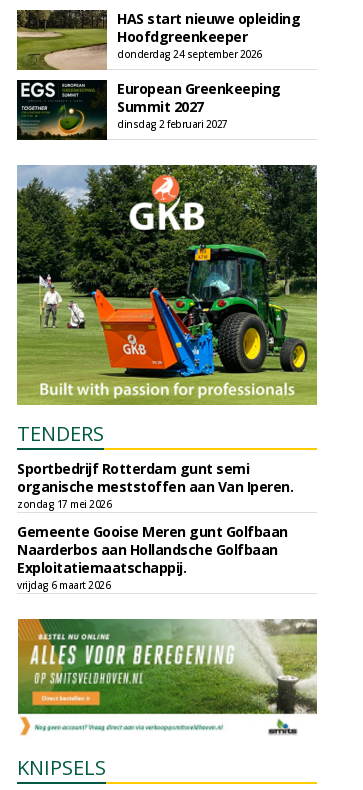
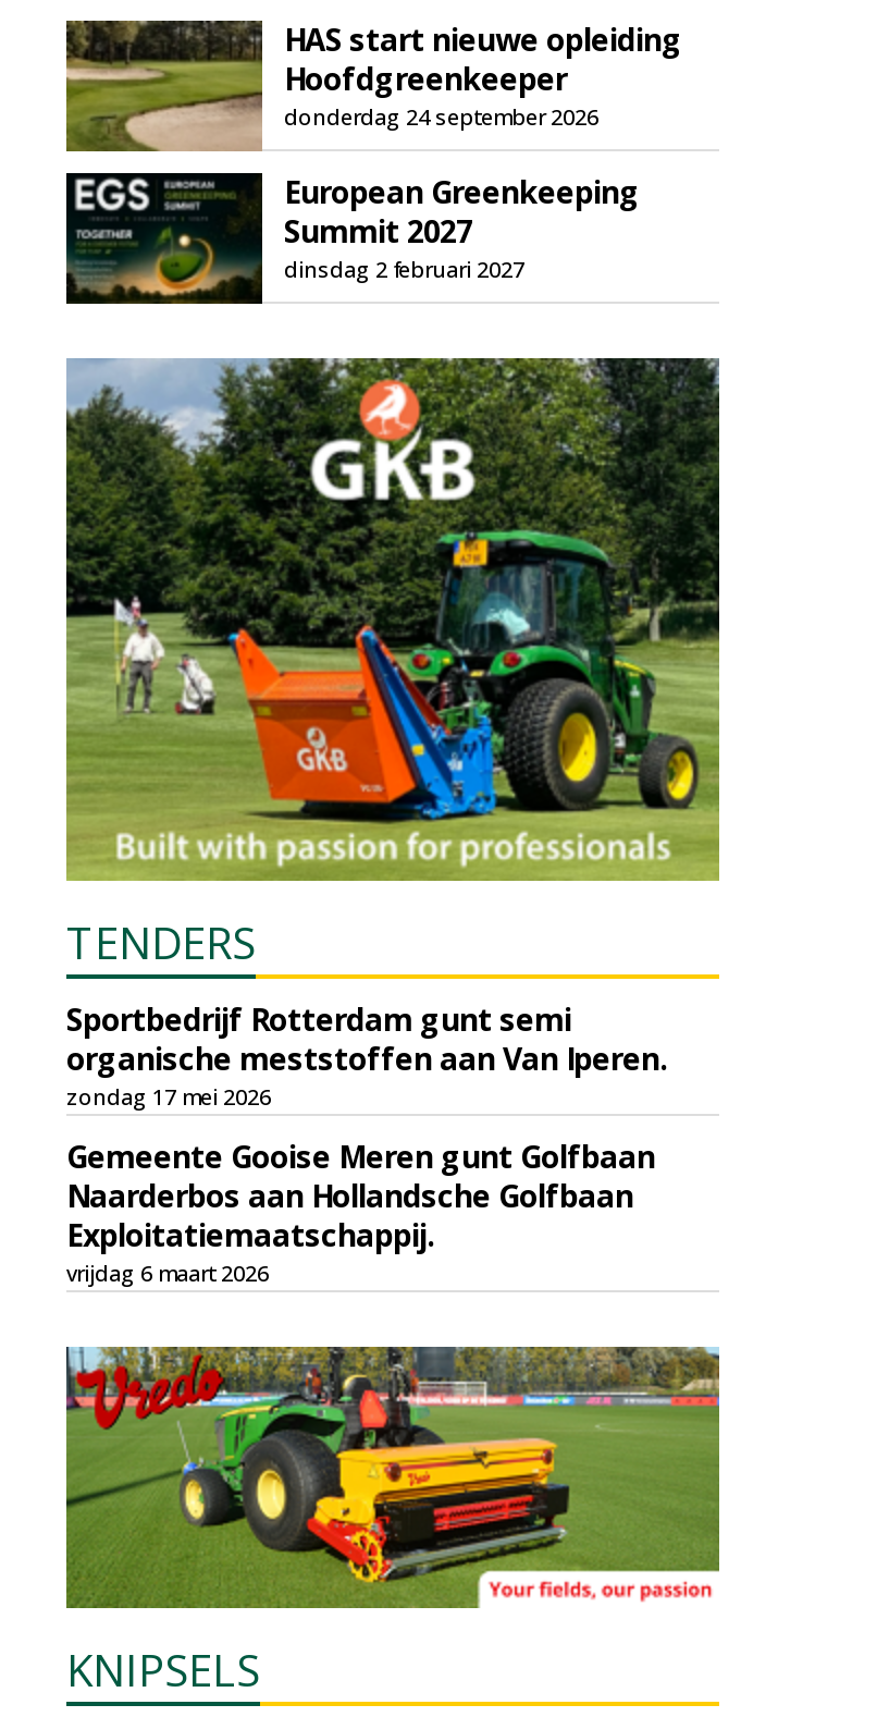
- [image]
+ [image]
